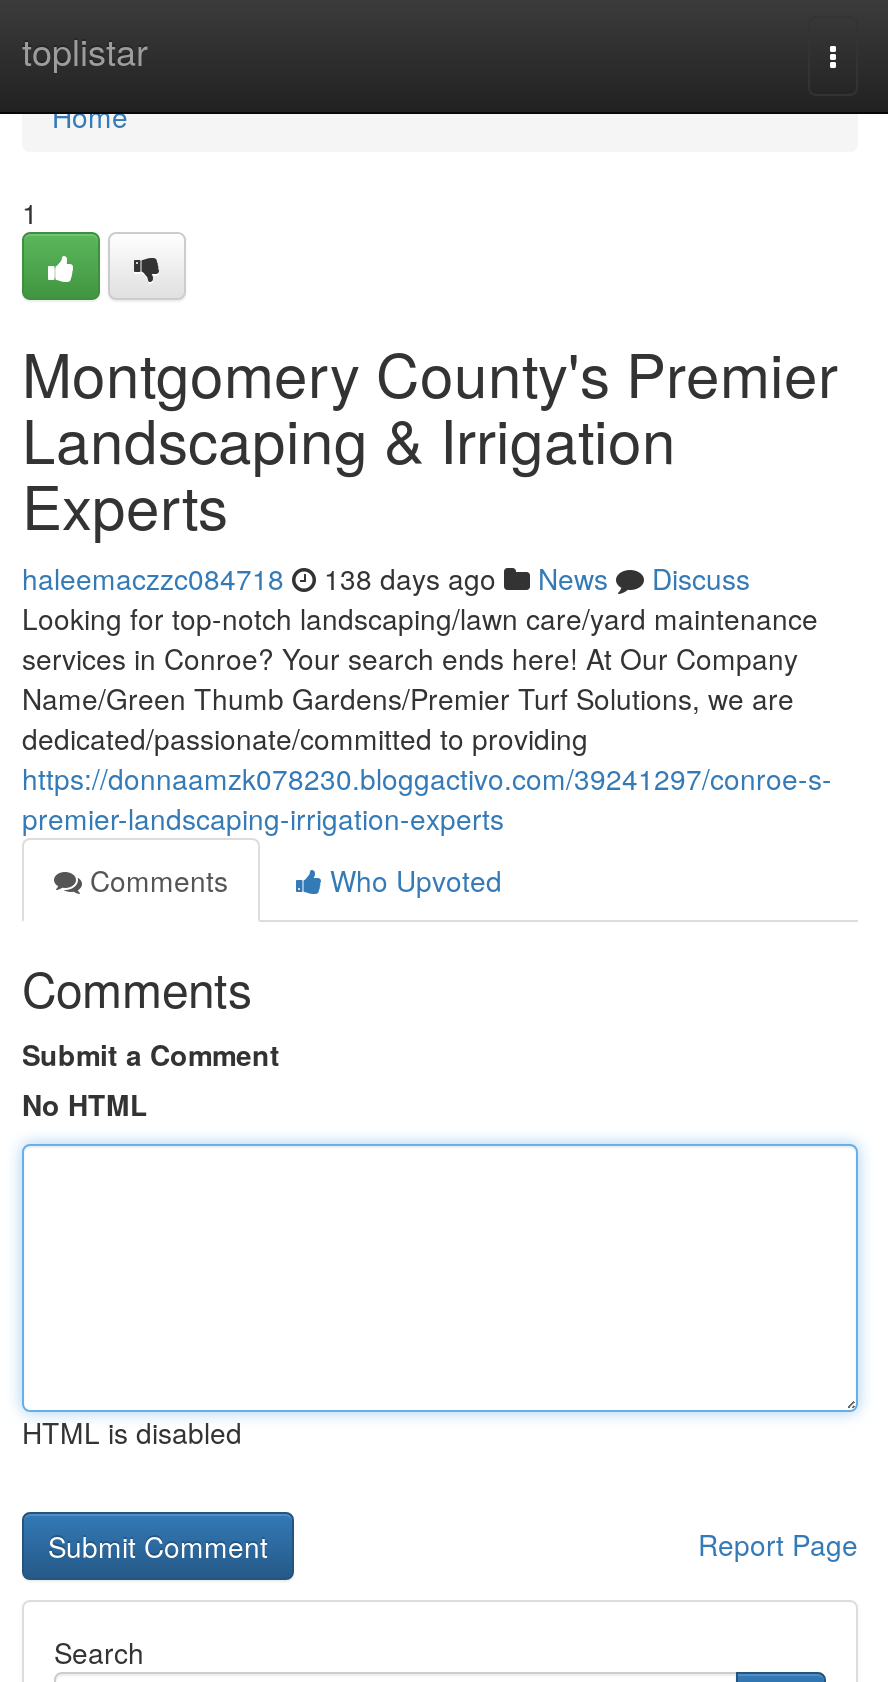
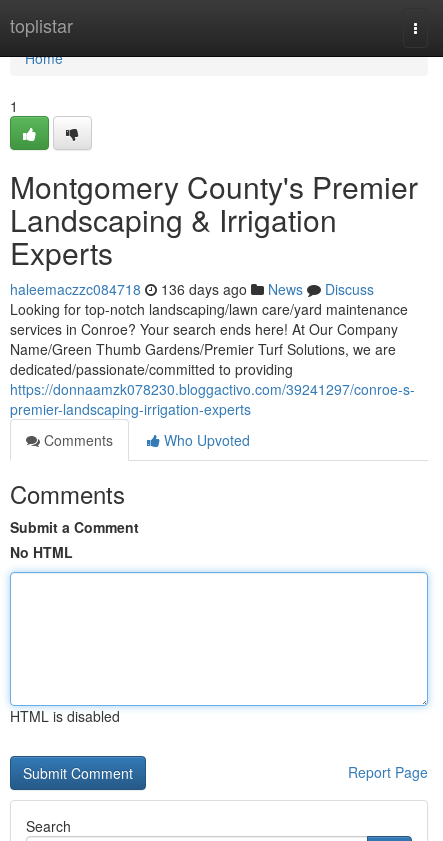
- haleemaczzc084718 138 days ago News Discuss
+ haleemaczzc084718 136 days ago News Discuss
